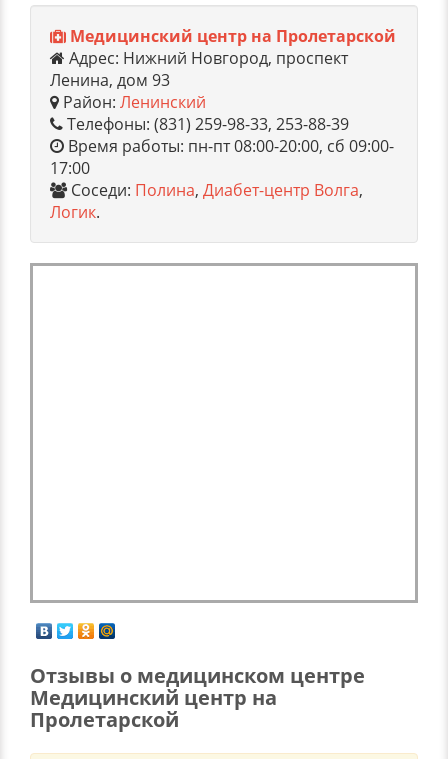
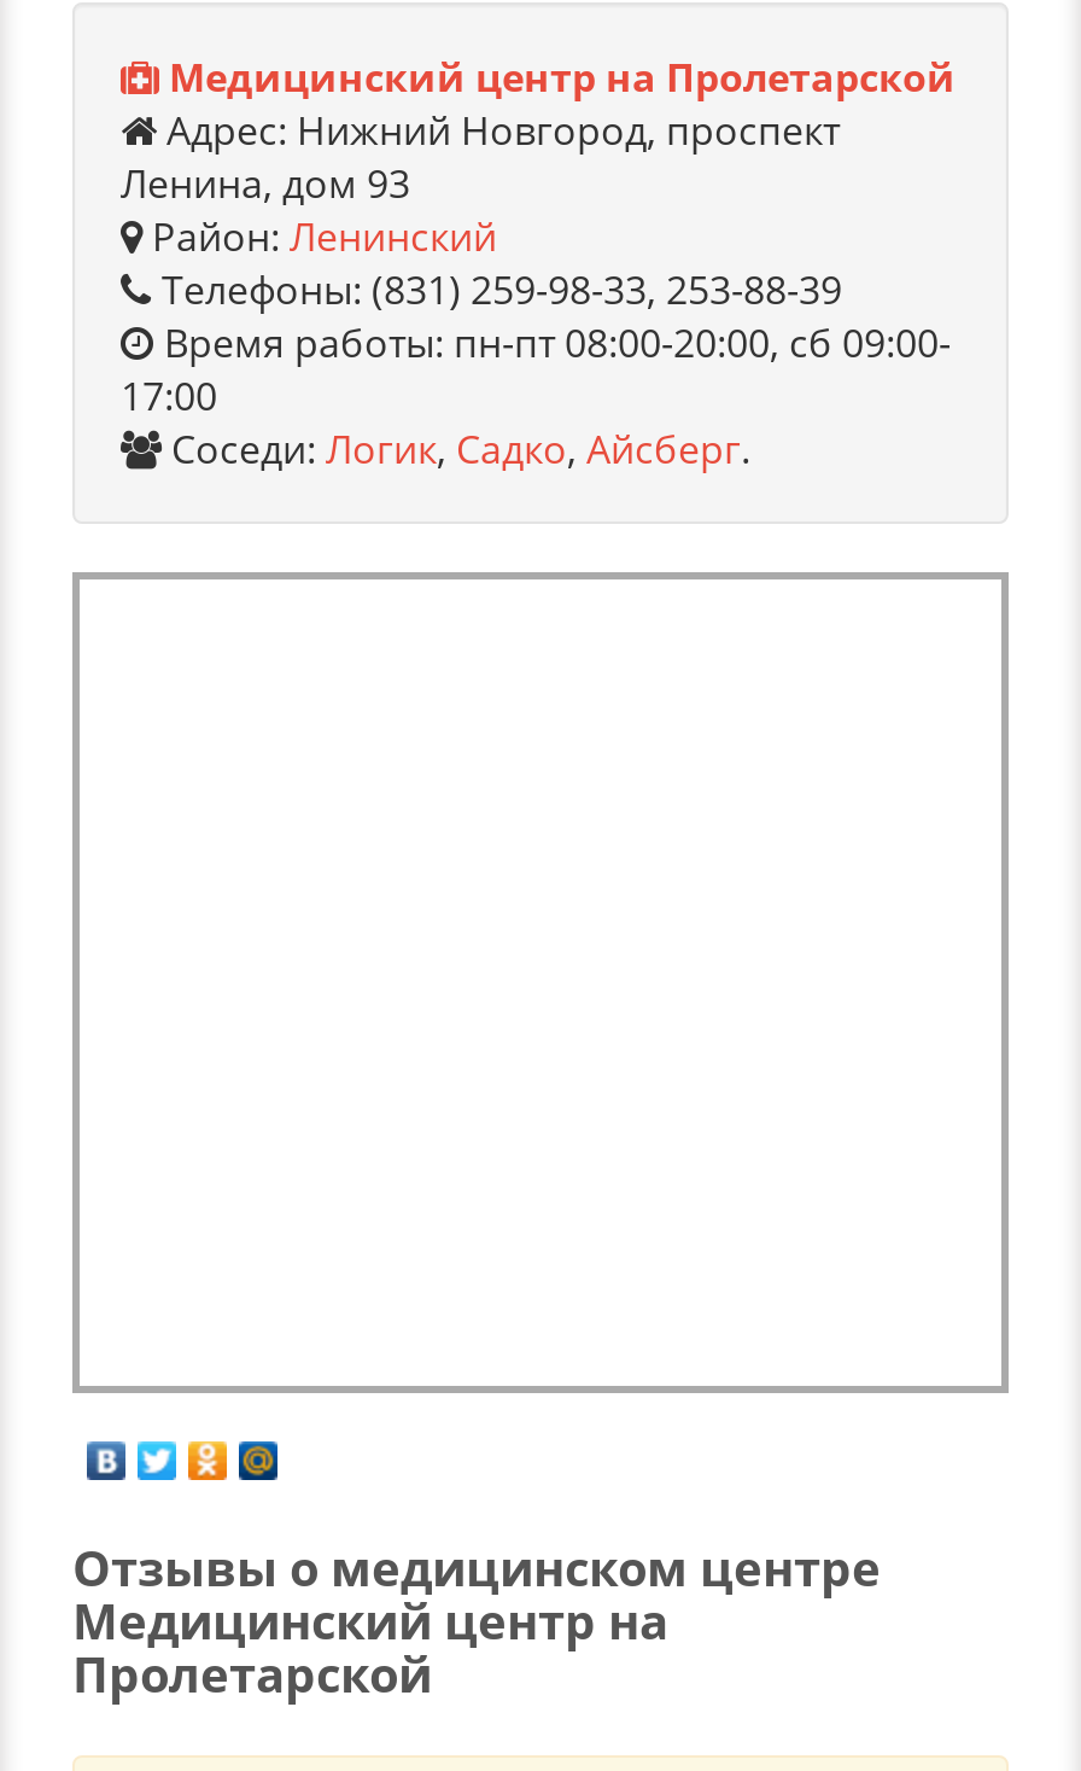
- Соседи: Полина, Диабет-центр Волга,
- Логик.
+ Соседи: Логик, Садко, Айсберг.
